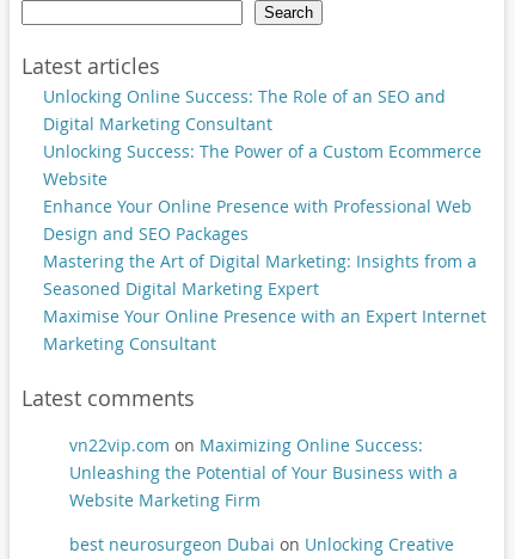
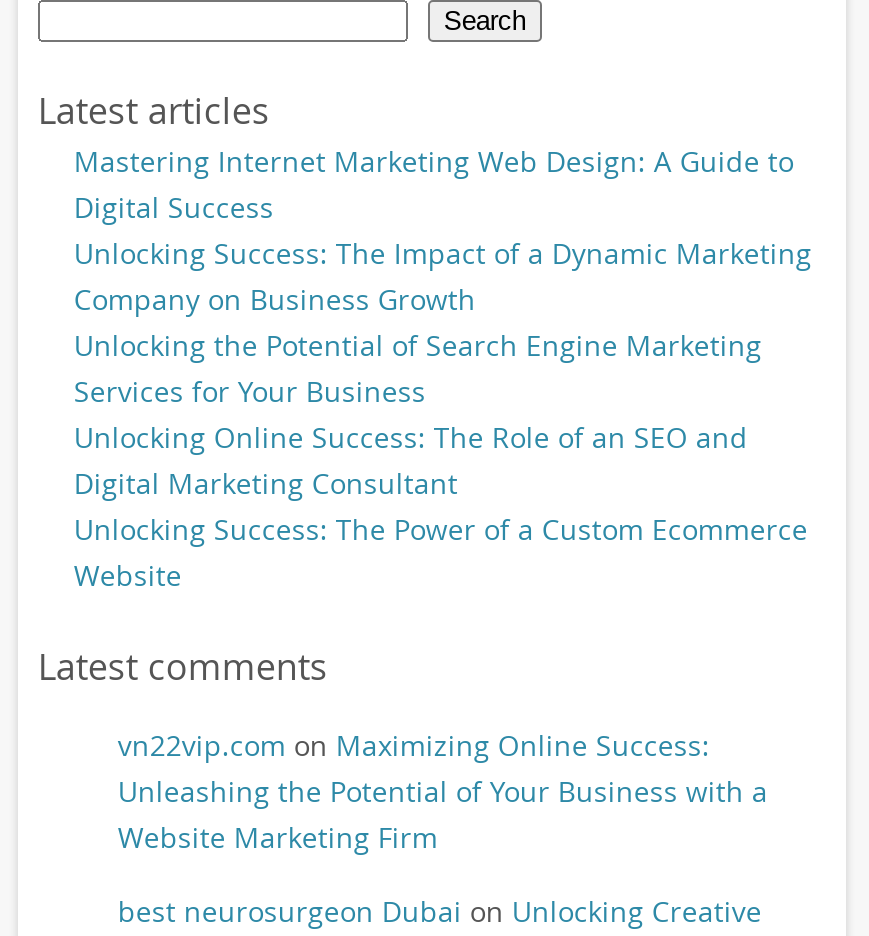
+ Mastering Internet Marketing Web Design: A Guide to
+ Digital Success
+ Unlocking Success: The Impact of a Dynamic Marketing
+ Company on Business Growth
+ Unlocking the Potential of Search Engine Marketing
+ Services for Your Business

moved down: Unlocking Online Success: The Role of an SEO and | Digital Marketing Consultant | Unlocking Success: The Power of a Custom Ecommerce | Website

- Enhance Your Online Presence with Professional Web
- Design and SEO Packages
- Mastering the Art of Digital Marketing: Insights from a
- Seasoned Digital Marketing Expert
- Maximise Your Online Presence with an Expert Internet
- Marketing Consultant
